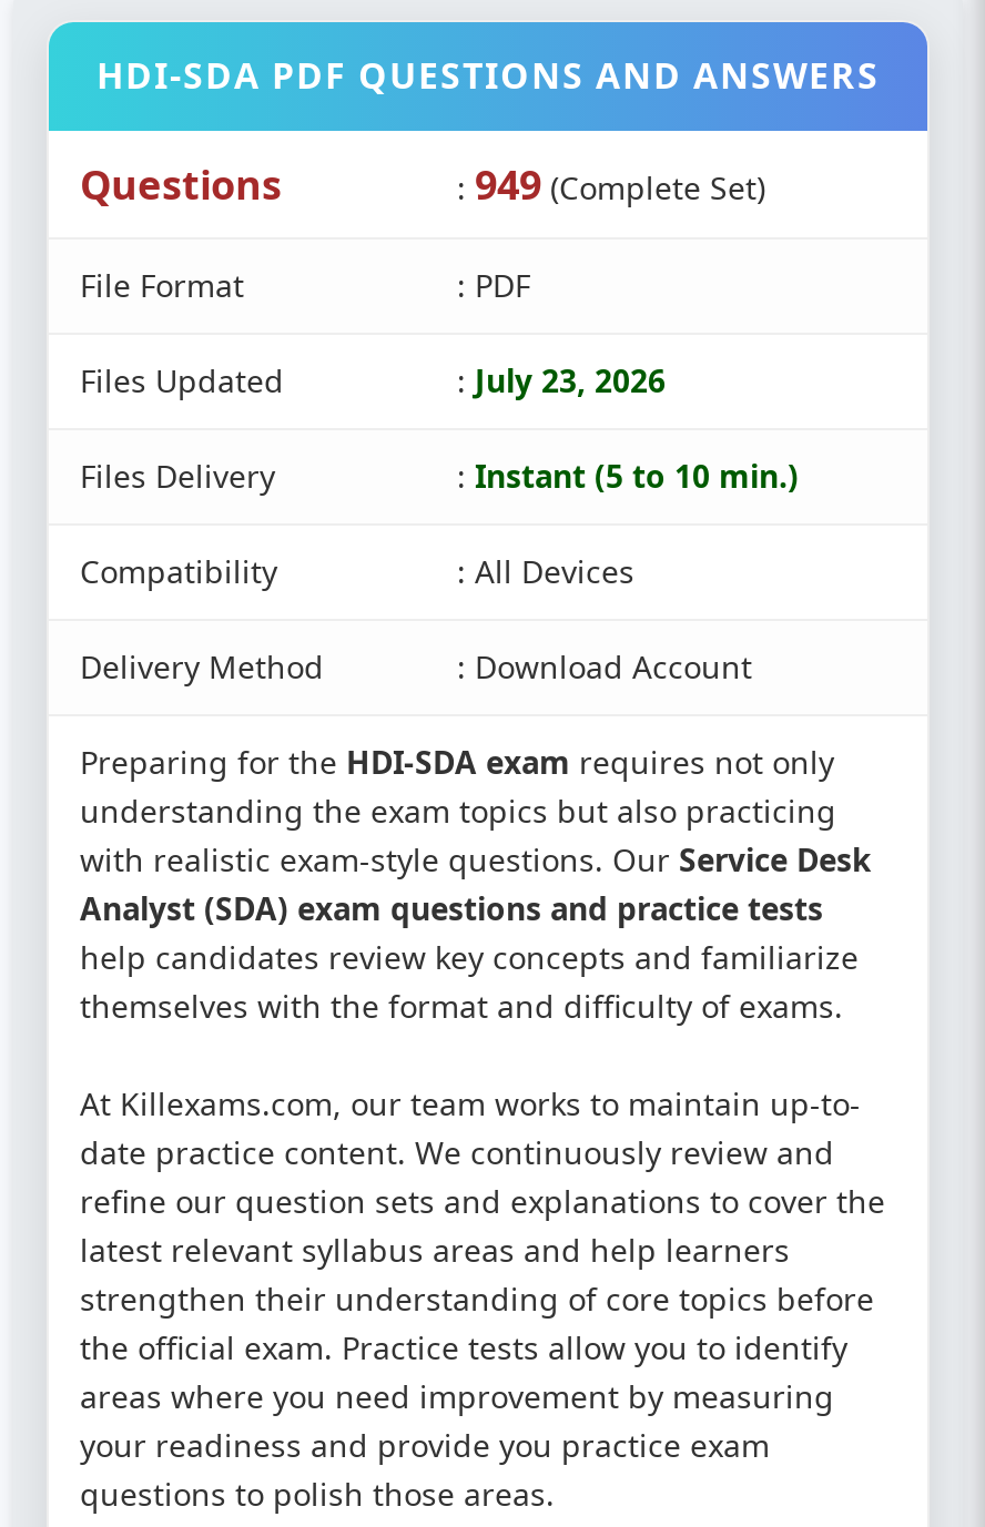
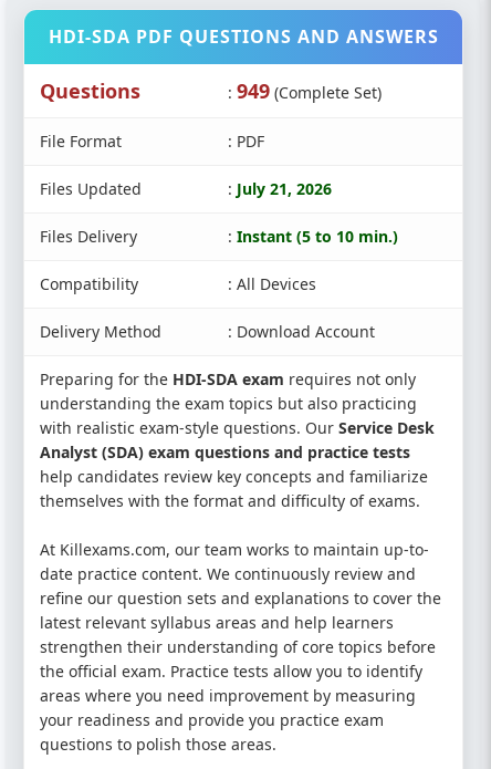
- : July 23, 2026
+ : July 21, 2026
